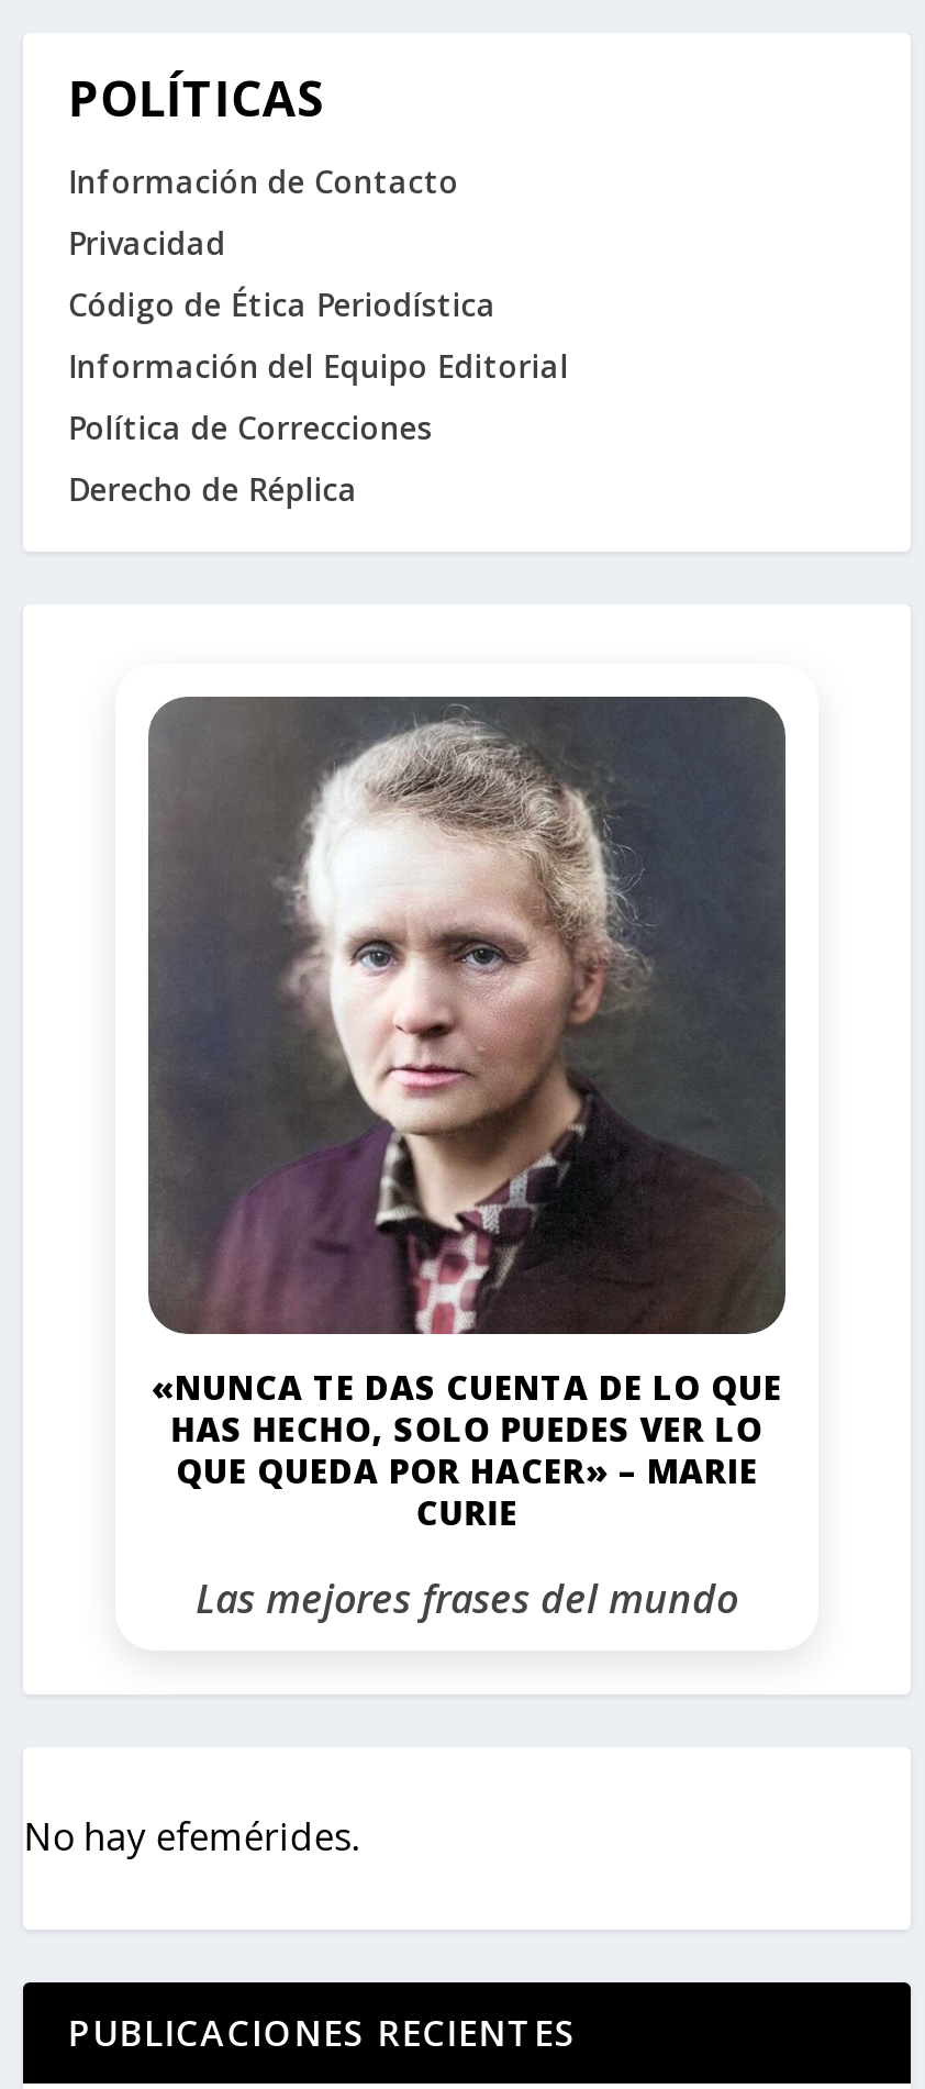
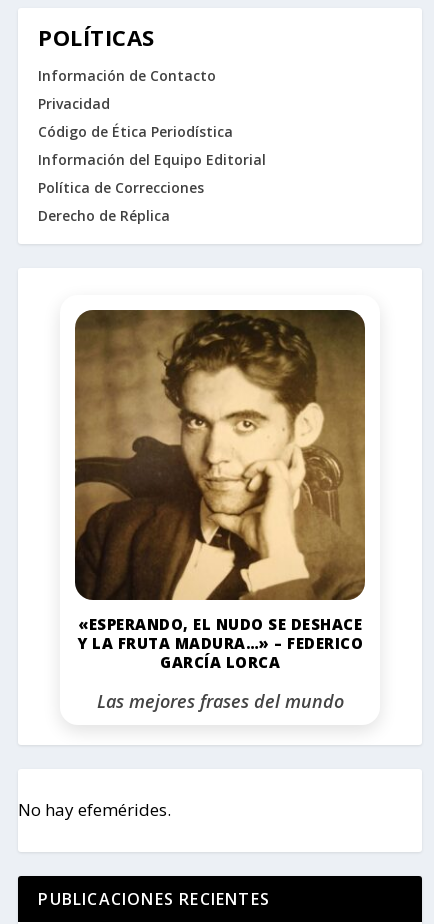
- [image]
- «NUNCA TE DAS CUENTA DE LO QUE
- HAS HECHO, SOLO PUEDES VER LO
- QUE QUEDA POR HACER» – MARIE
- CURIE
+ [image]
+ «ESPERANDO, EL NUDO SE DESHACE
+ Y LA FRUTA MADURA…» – FEDERICO
+ GARCÍA LORCA
